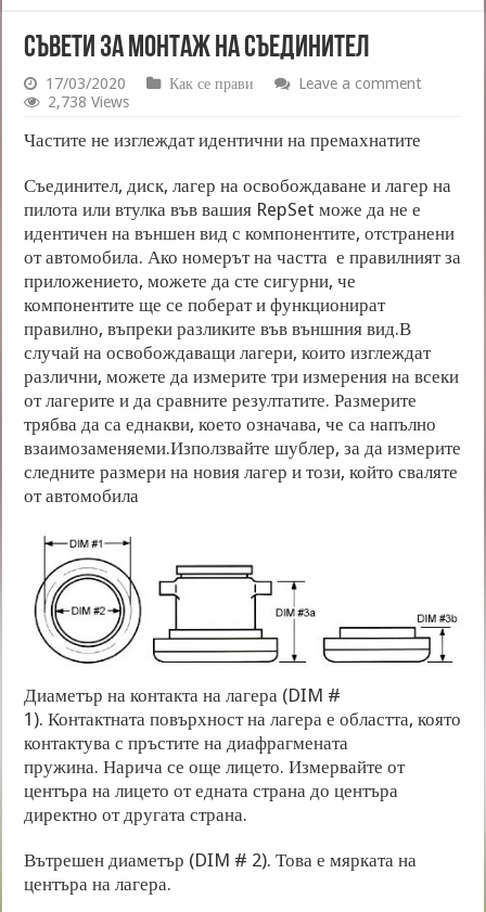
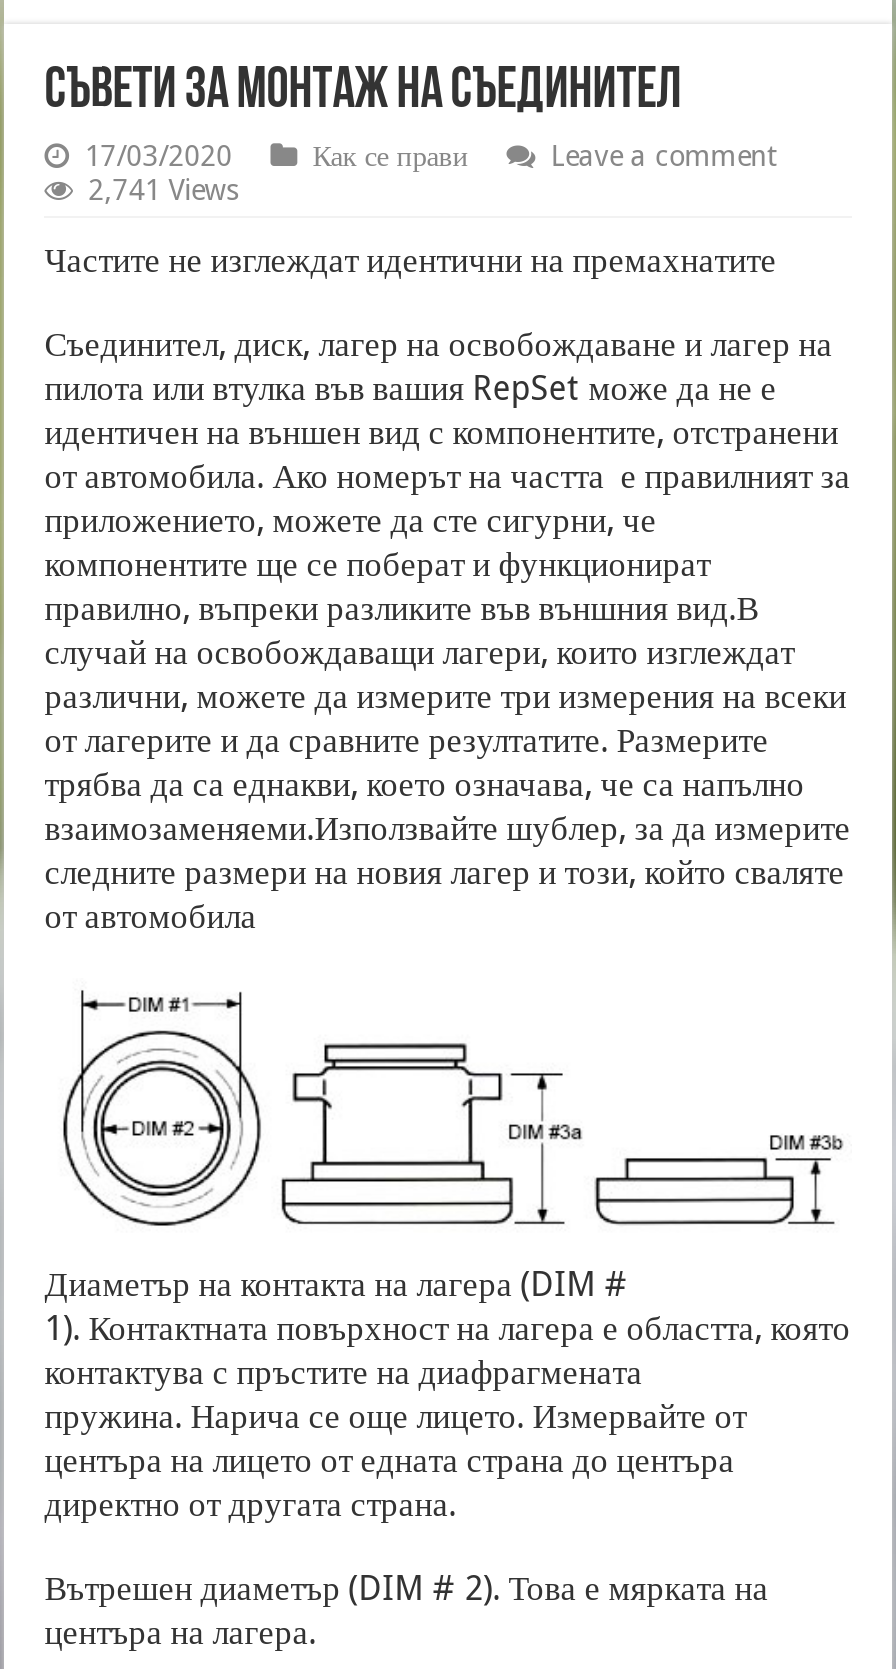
- 2,738 Views
+ 2,741 Views
